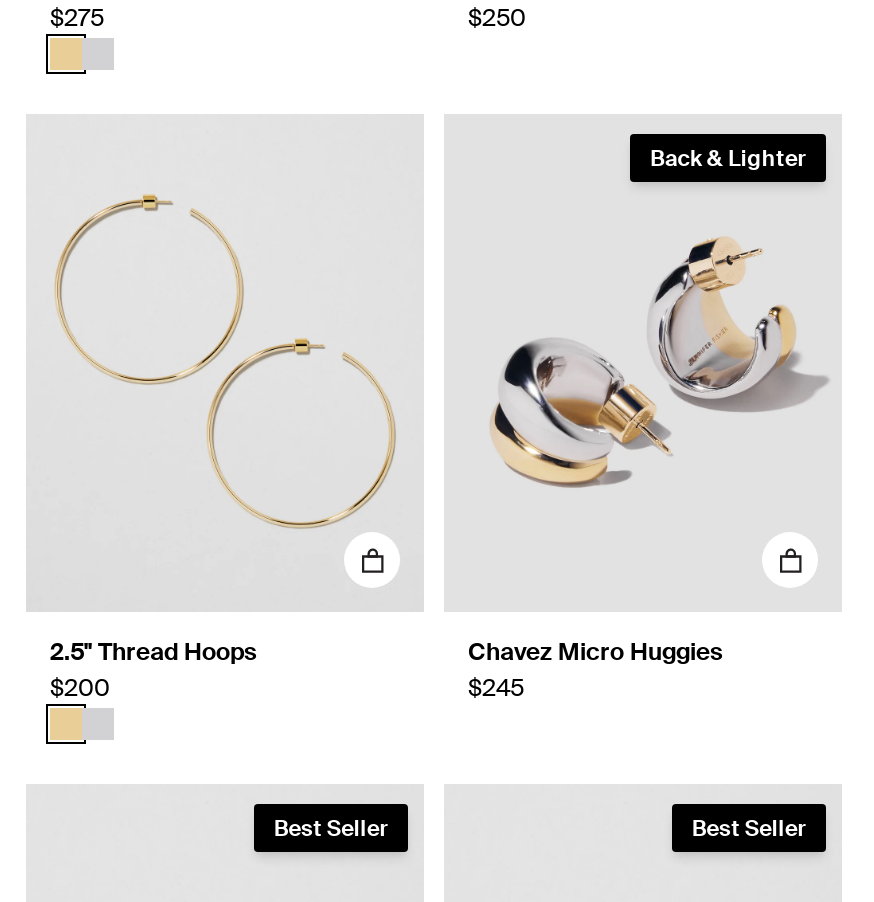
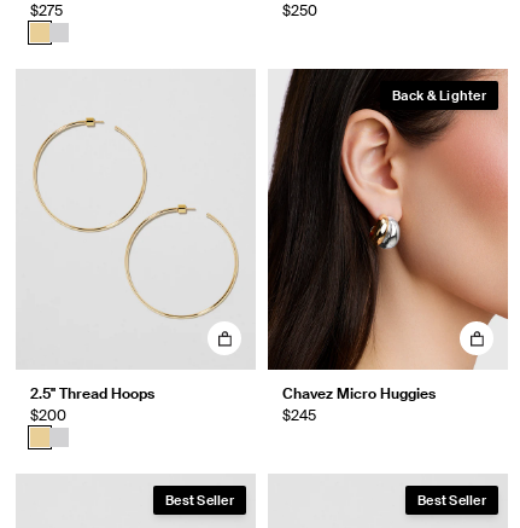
- [image]
+ [image]
